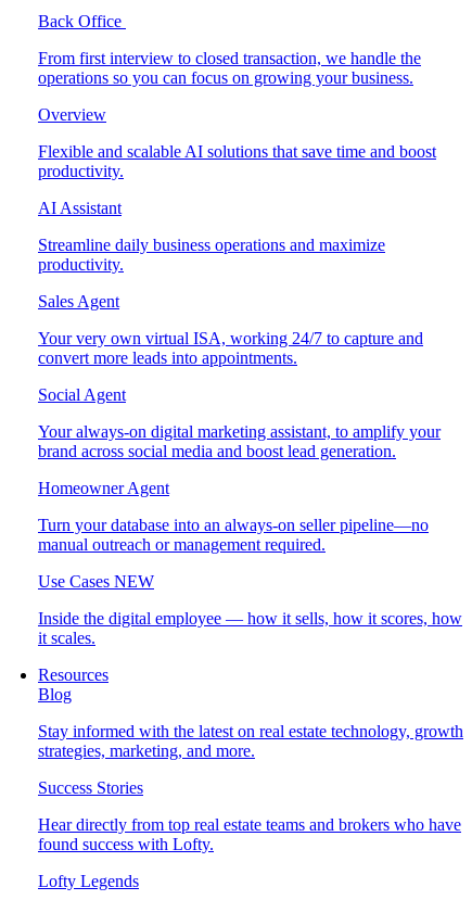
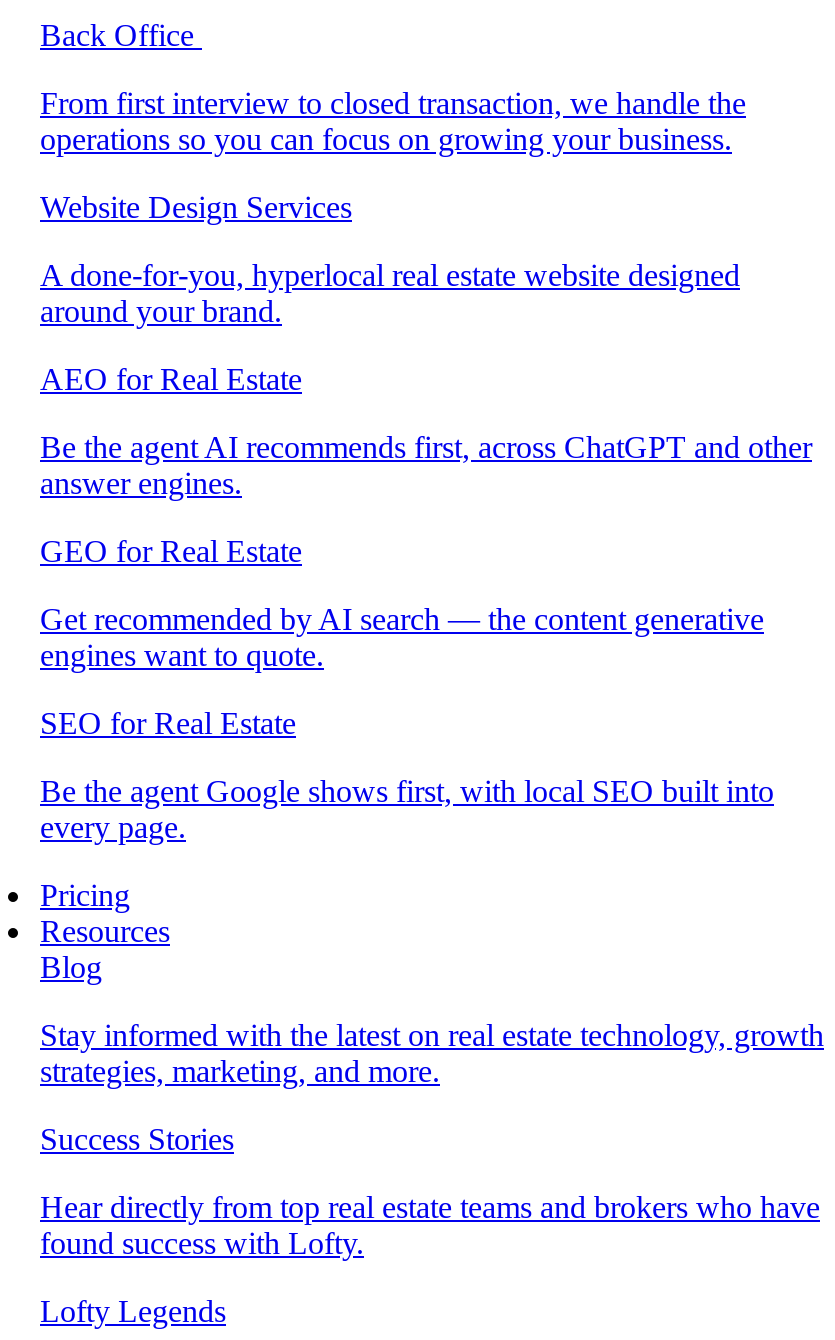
- Overview
- Flexible and scalable AI solutions that save time and boost
- productivity.
- AI Assistant
- Streamline daily business operations and maximize
- productivity.
- Sales Agent
- Your very own virtual ISA, working 24/7 to capture and
- convert more leads into appointments.
- Social Agent
- Your always-on digital marketing assistant, to amplify your
- brand across social media and boost lead generation.
- Homeowner Agent
- Turn your database into an always-on seller pipeline—no
- manual outreach or management required.
- Use Cases NEW
- Inside the digital employee — how it sells, how it scores, how
- it scales.
+ Website Design Services
+ A done-for-you, hyperlocal real estate website designed
+ around your brand.
+ AEO for Real Estate
+ Be the agent AI recommends first, across ChatGPT and other
+ answer engines.
+ GEO for Real Estate
+ Get recommended by AI search — the content generative
+ engines want to quote.
+ SEO for Real Estate
+ Be the agent Google shows first, with local SEO built into
+ every page.
+ Pricing
